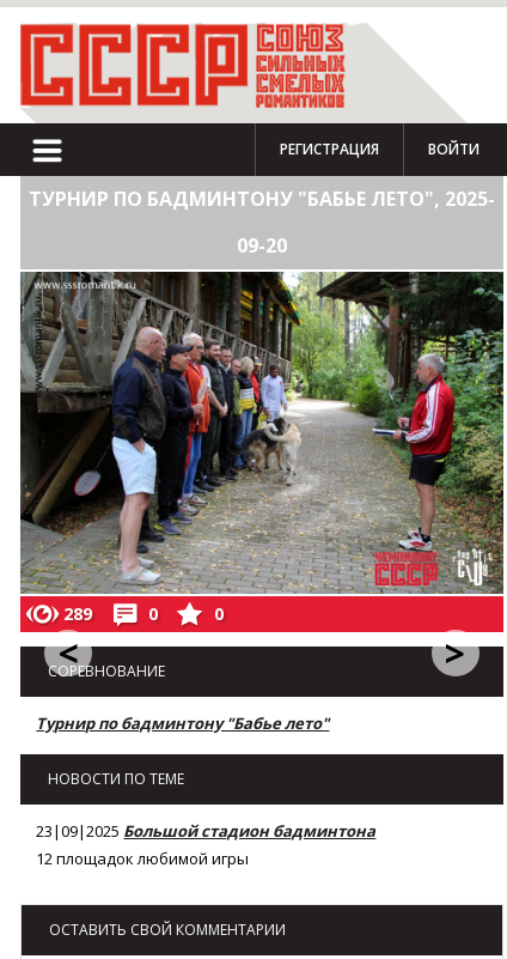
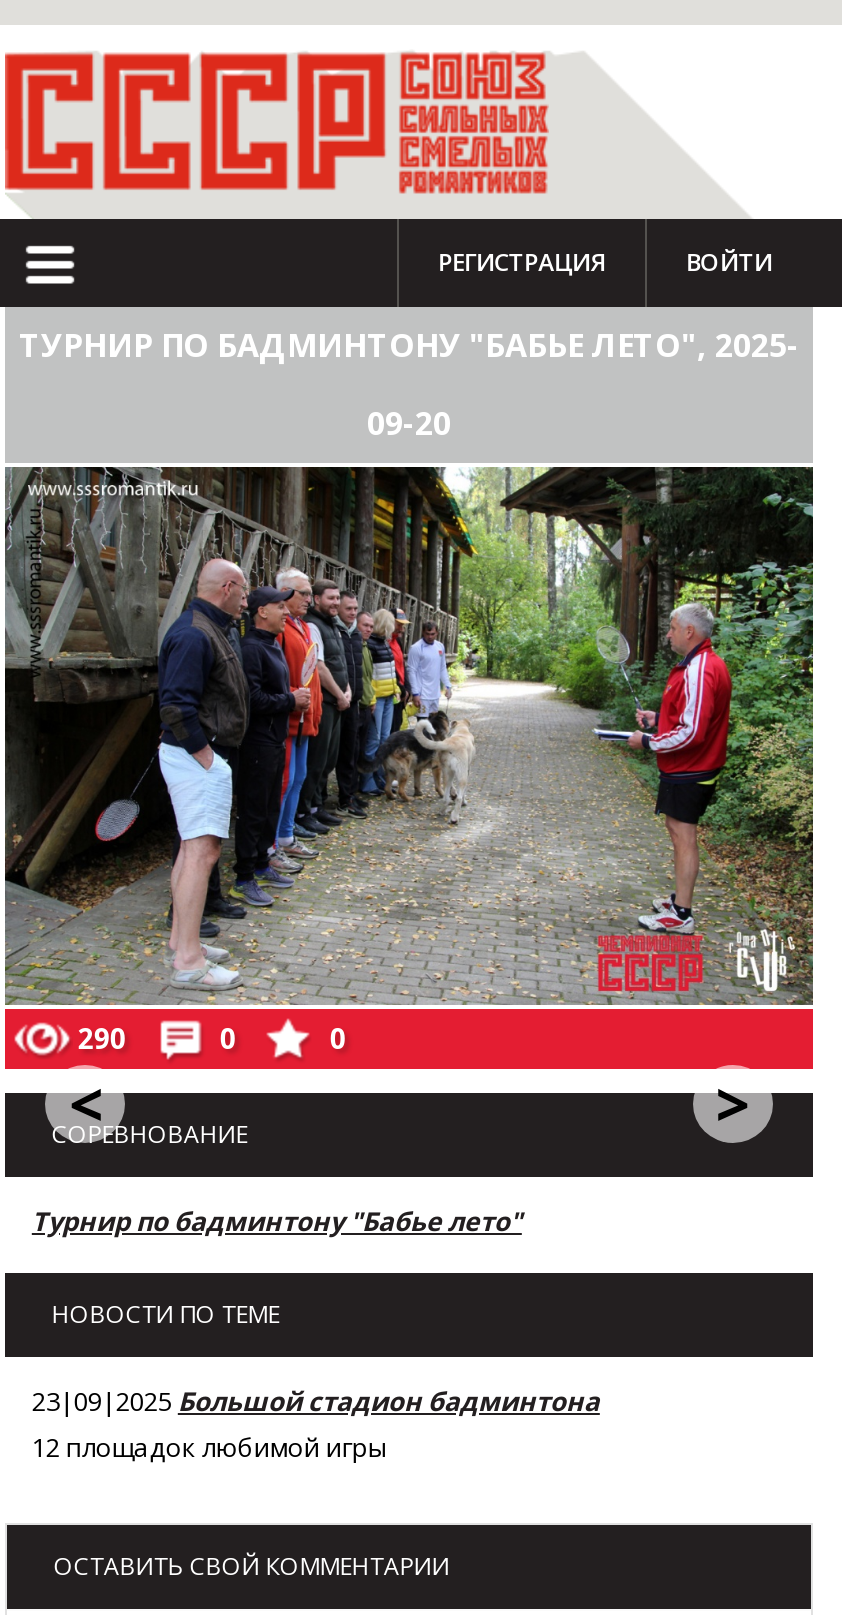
- 289
+ 290
